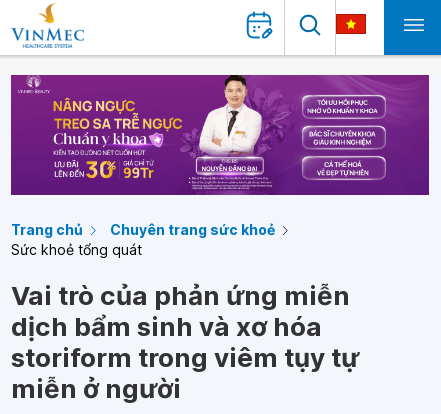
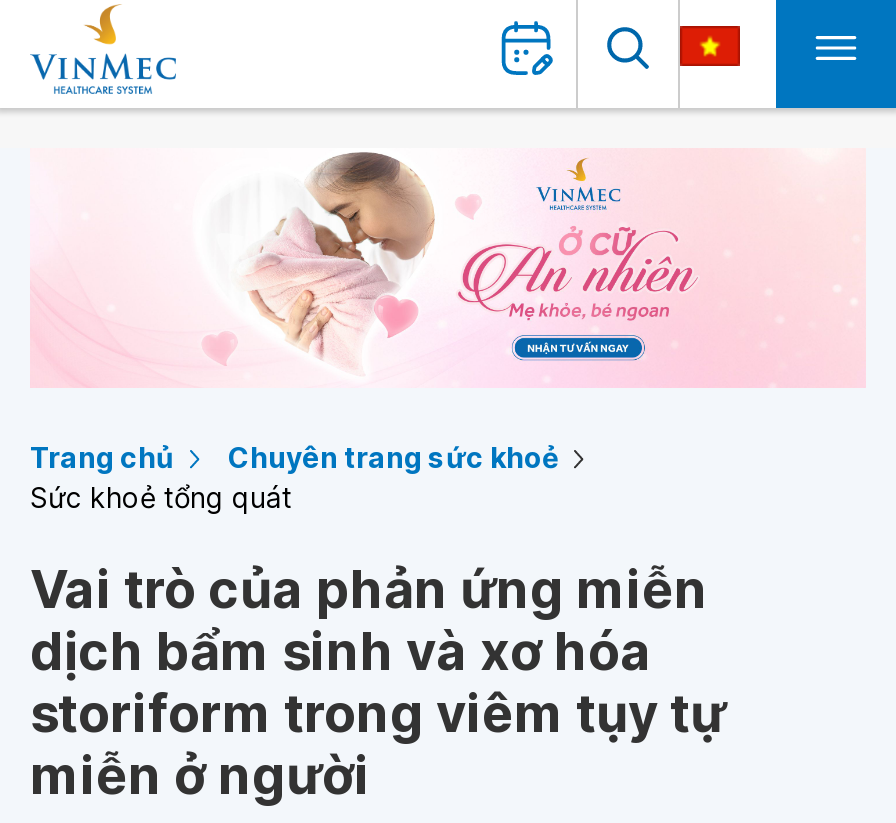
- [image]
+ [image]
